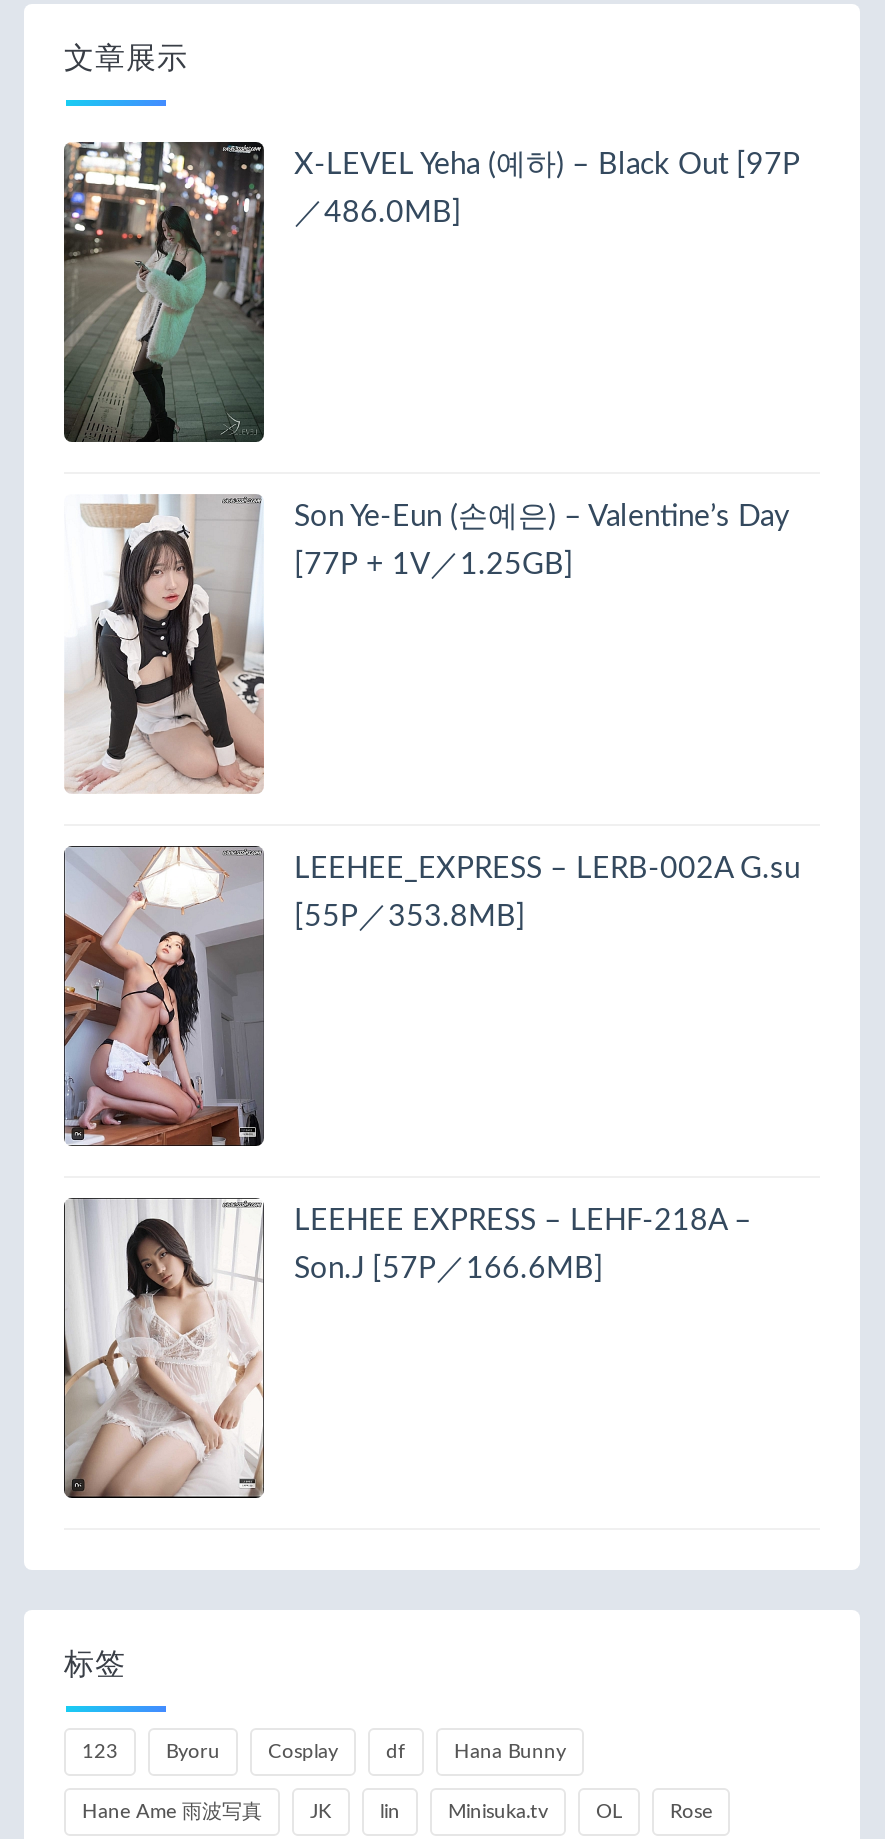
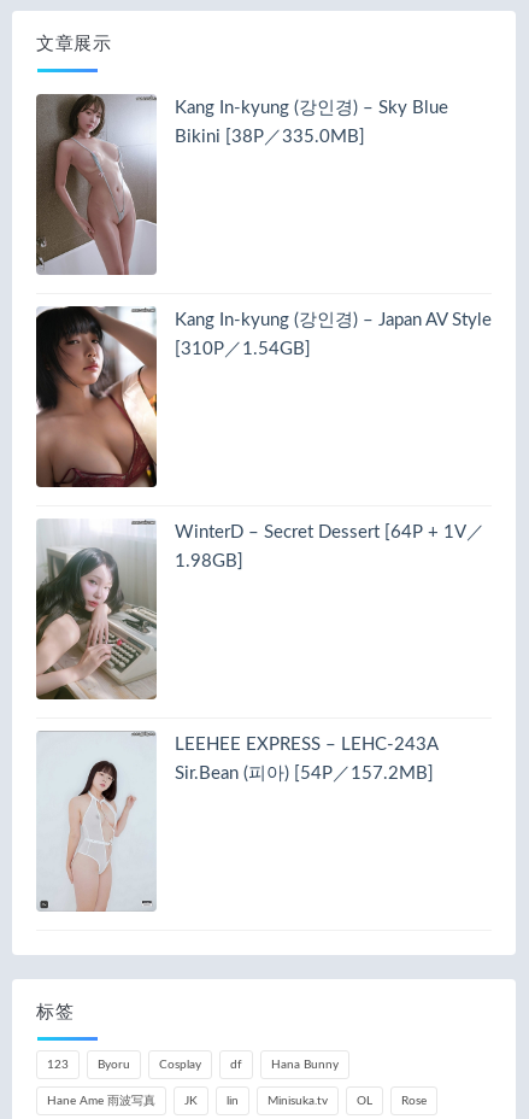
- [image]
- X-LEVEL Yeha (예하) – Black Out [97P
+ [image]
+ Kang In-kyung (강인경) – Sky Blue

- ／486.0MB]
+ Bikini [38P／335.0MB]

- [image]
- Son Ye-Eun (손예은) – Valentine’s Day
+ [image]
+ Kang In-kyung (강인경) – Japan AV Style

- [77P + 1V／1.25GB]
+ [310P／1.54GB]

- [image]
- LEEHEE_EXPRESS – LERB-002A G.su
+ [image]
+ WinterD – Secret Dessert [64P + 1V／

- [55P／353.8MB]
+ 1.98GB]

- [image]
- LEEHEE EXPRESS – LEHF-218A –
+ [image]
+ LEEHEE EXPRESS – LEHC-243A

- Son.J [57P／166.6MB]
+ Sir.Bean (피아) [54P／157.2MB]
